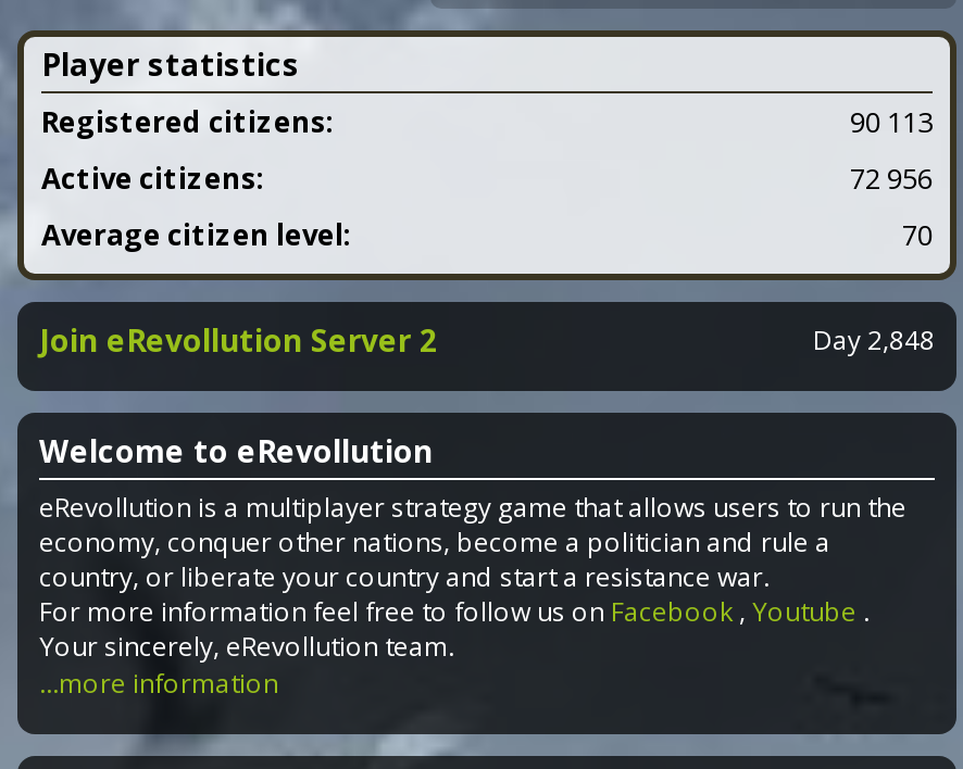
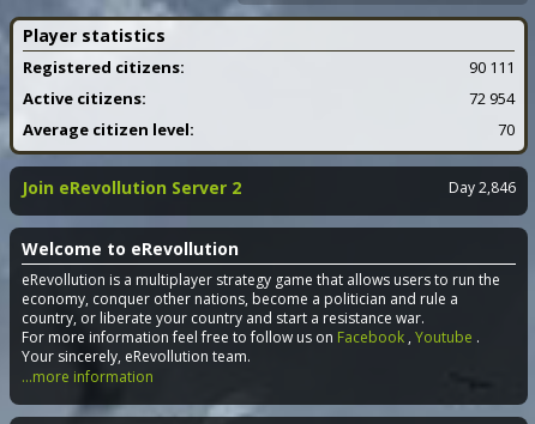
- 90 113
+ 90 111

- 72 956
+ 72 954

- Day 2,848
+ Day 2,846
